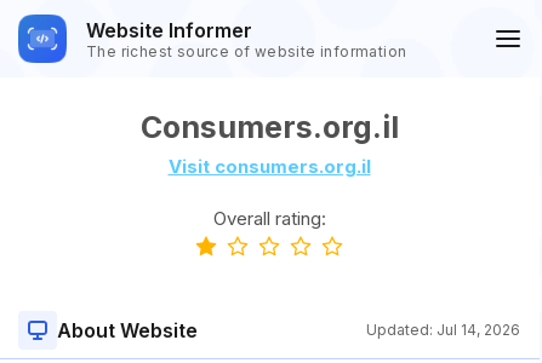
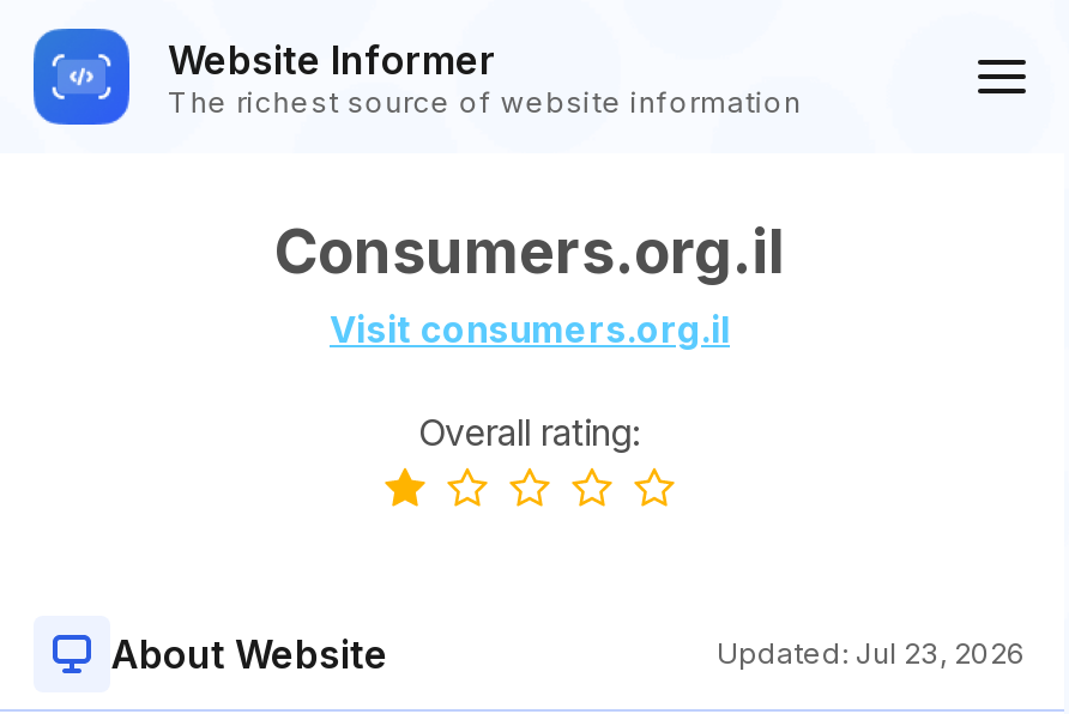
- Updated: Jul 14, 2026
+ Updated: Jul 23, 2026
